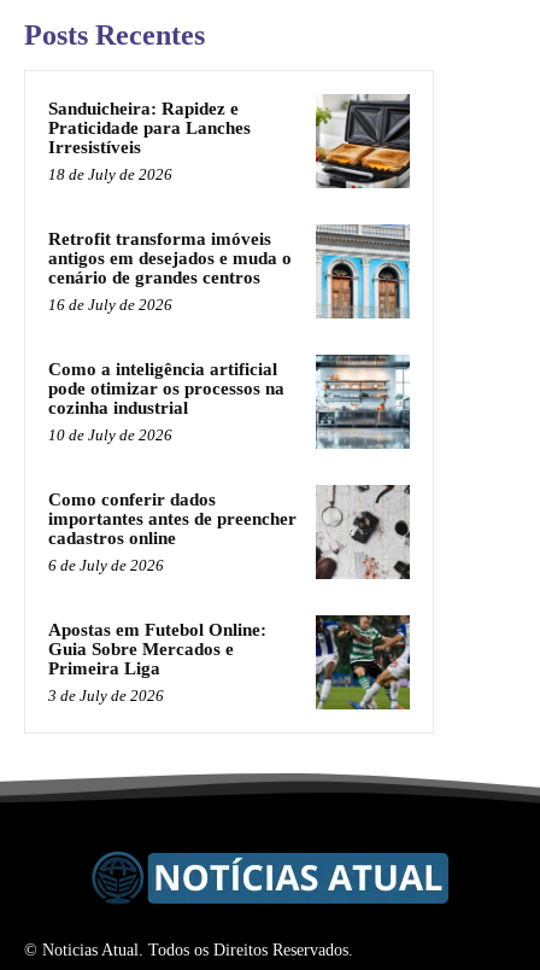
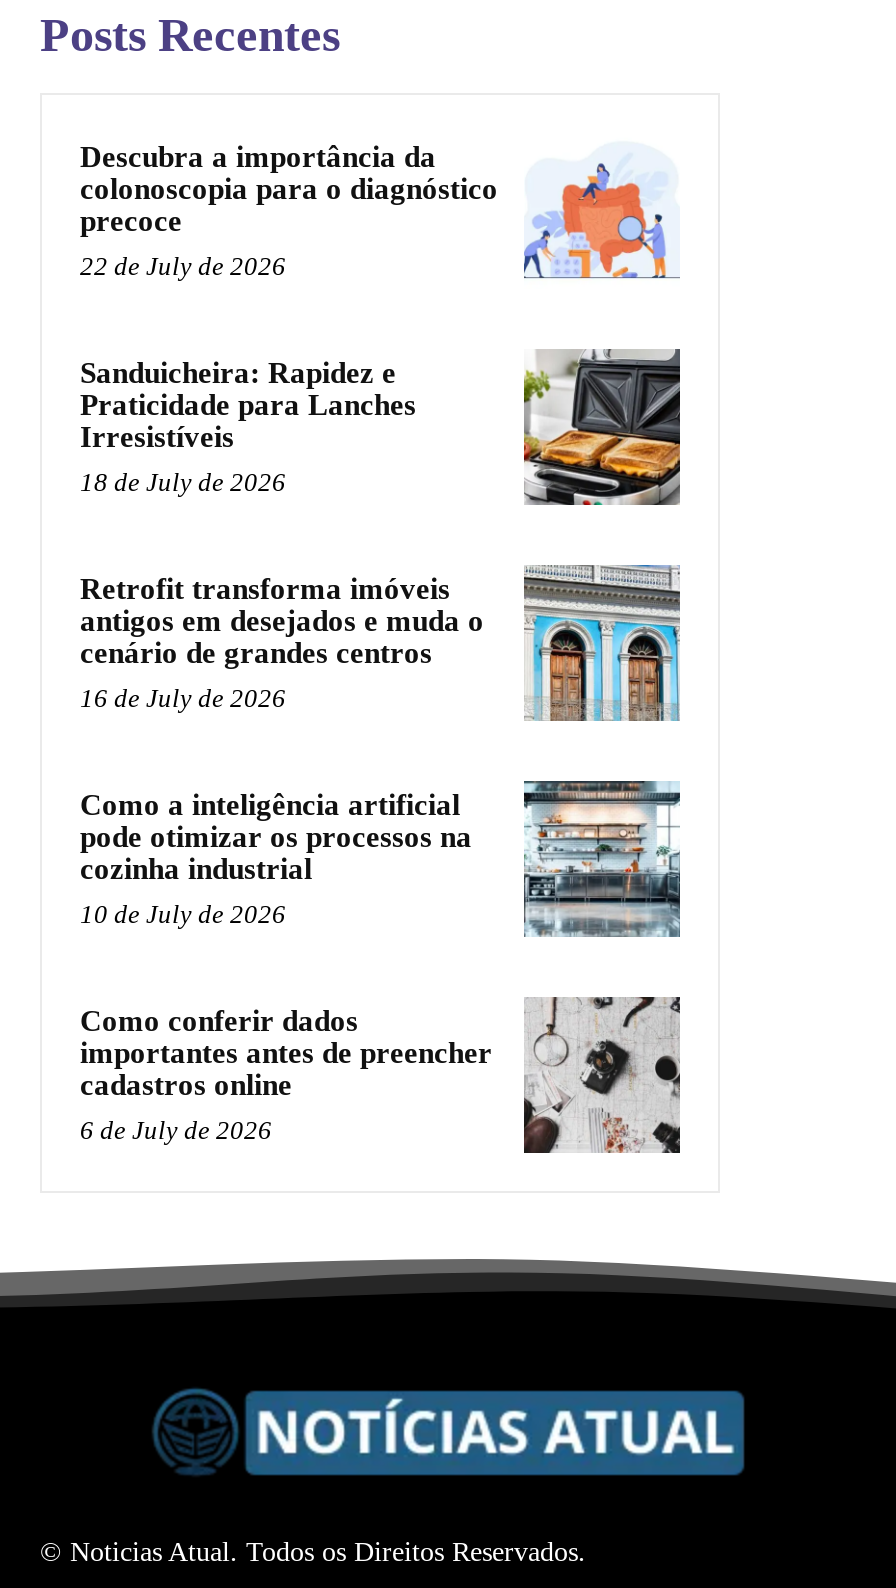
+ [image]
+ Descubra a importância da
+ colonoscopia para o diagnóstico
+ precoce
+ 22 de July de 2026

moved down: [image] | Sanduicheira: Rapidez e | Praticidade para Lanches | ... | cadastros online | 6 de July de 2026

- [image]
- Apostas em Futebol Online:
- Guia Sobre Mercados e
- Primeira Liga
- 3 de July de 2026
